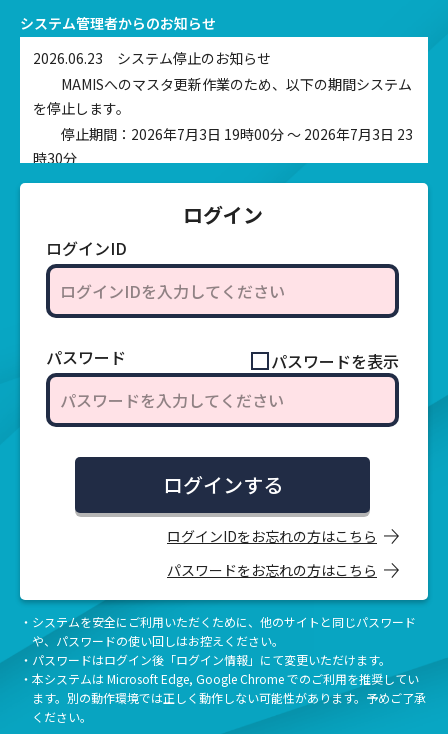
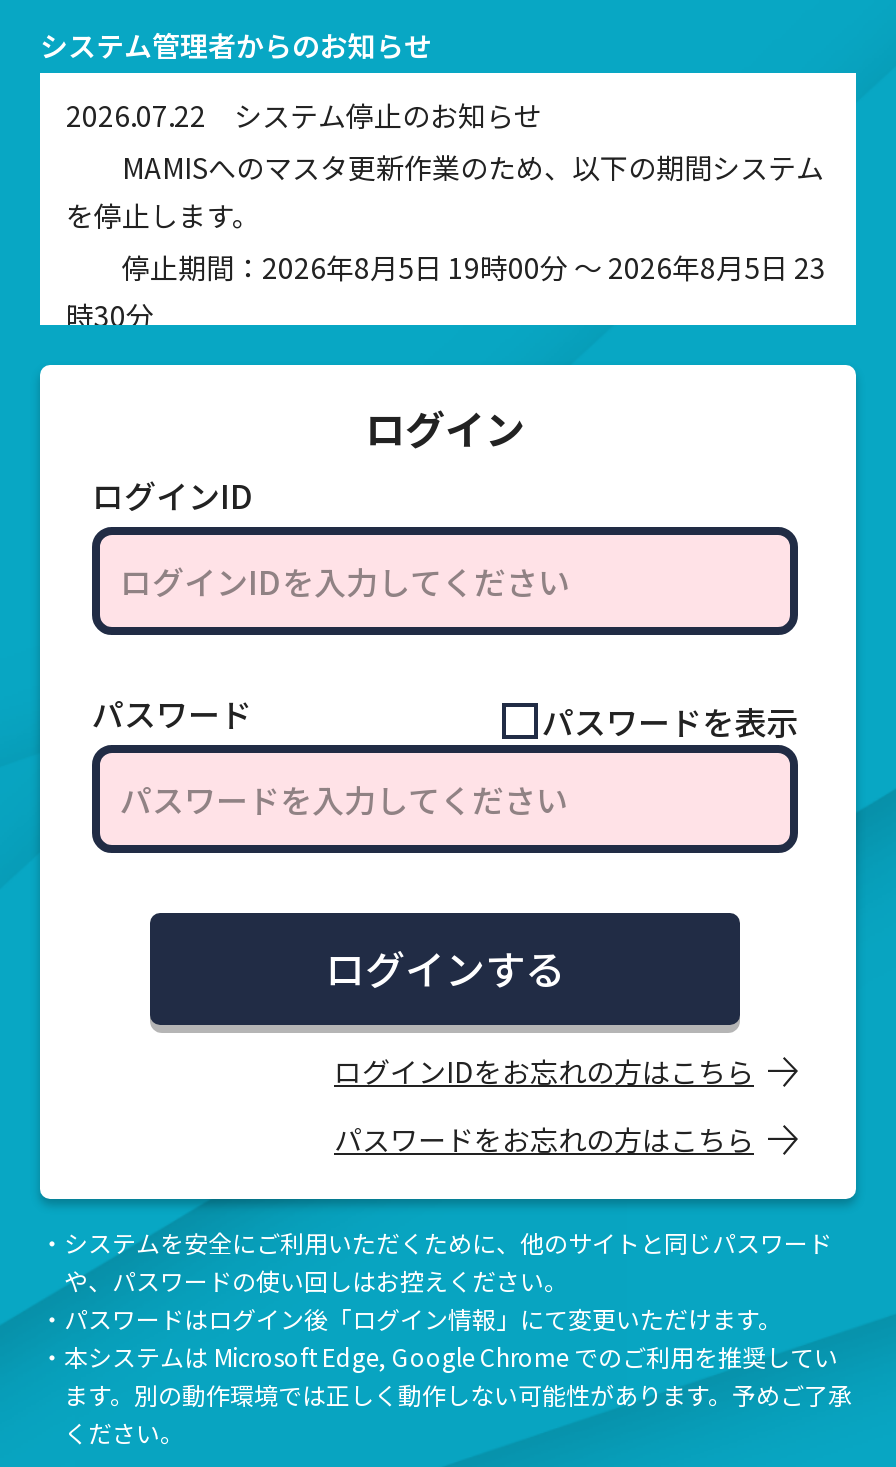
- 2026.06.23 システム停止のお知らせ
+ 2026.07.22 システム停止のお知らせ

- 停止期間：2026年7月3日 19時00分 ～ 2026年7月3日 23
+ 停止期間：2026年8月5日 19時00分 ～ 2026年8月5日 23
